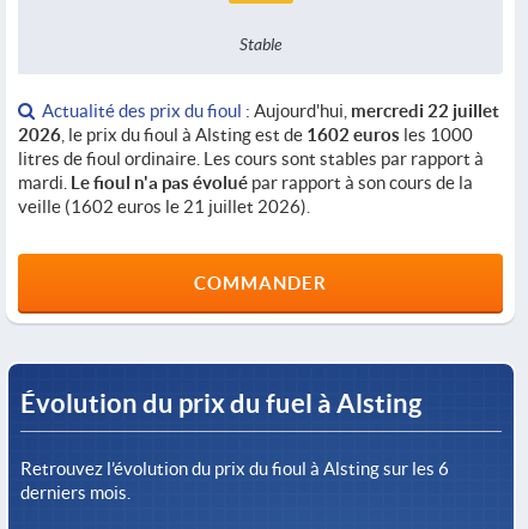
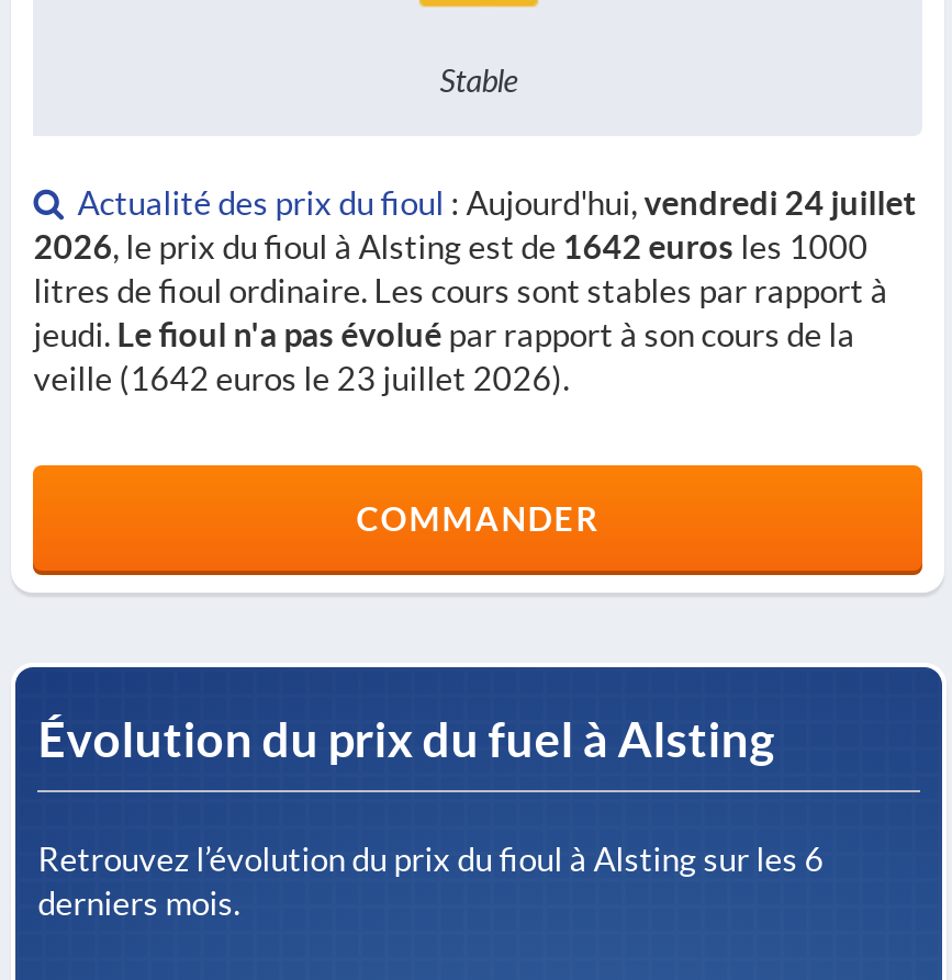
- Actualité des prix du fioul: Aujourd'hui, mercredi 22 juillet
+ Actualité des prix du fioul: Aujourd'hui, vendredi 24 juillet

- 2026, le prix du fioul à Alsting est de 1602 euros les 1000
+ 2026, le prix du fioul à Alsting est de 1642 euros les 1000

- mardi. Le fioul n'a pas évolué par rapport à son cours de la
+ jeudi. Le fioul n'a pas évolué par rapport à son cours de la

- veille (1602 euros le 21 juillet 2026).
+ veille (1642 euros le 23 juillet 2026).
